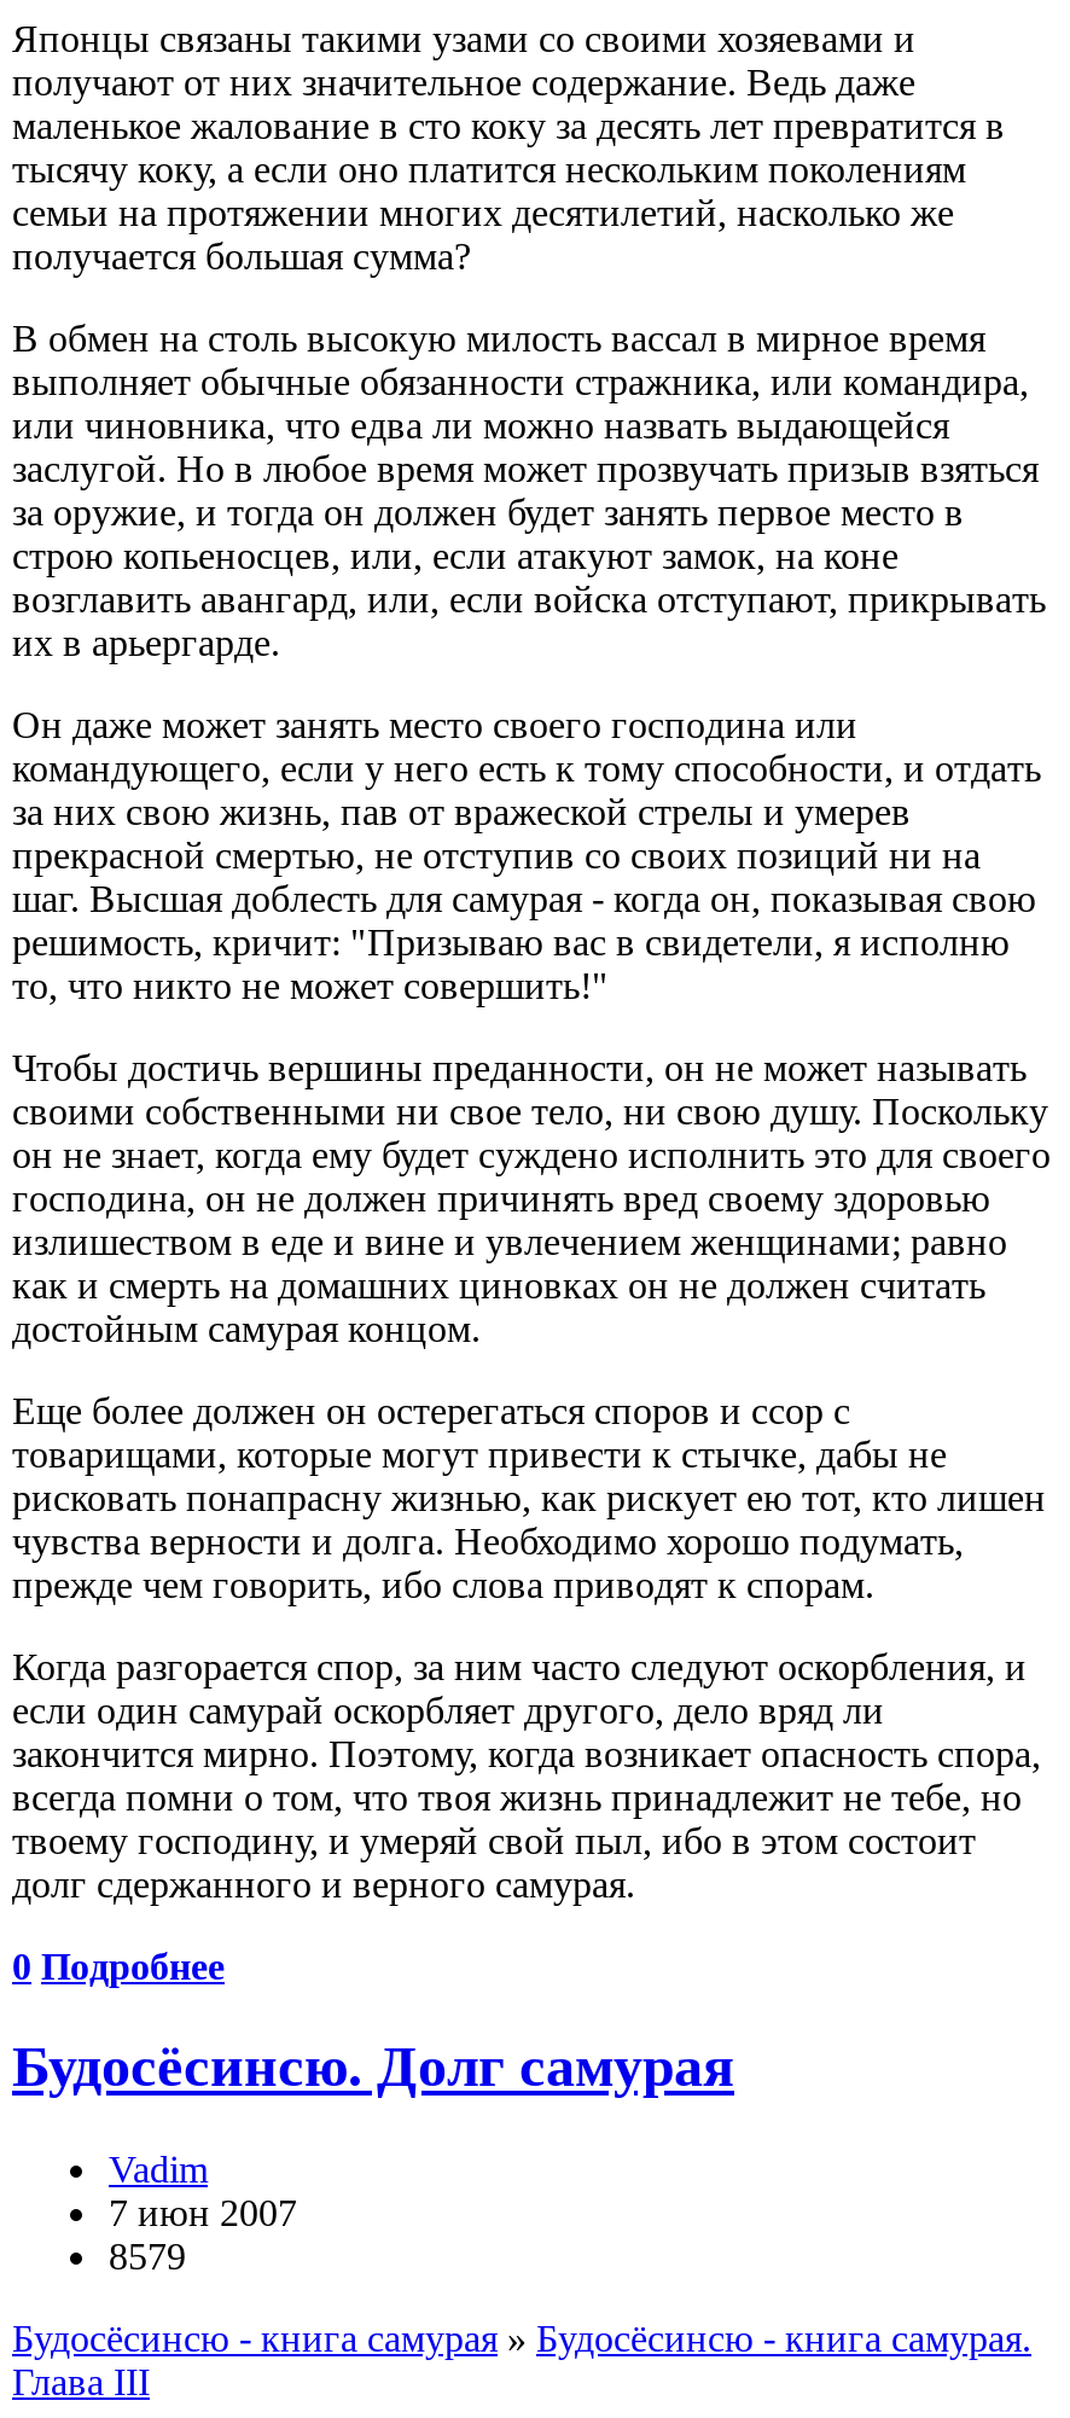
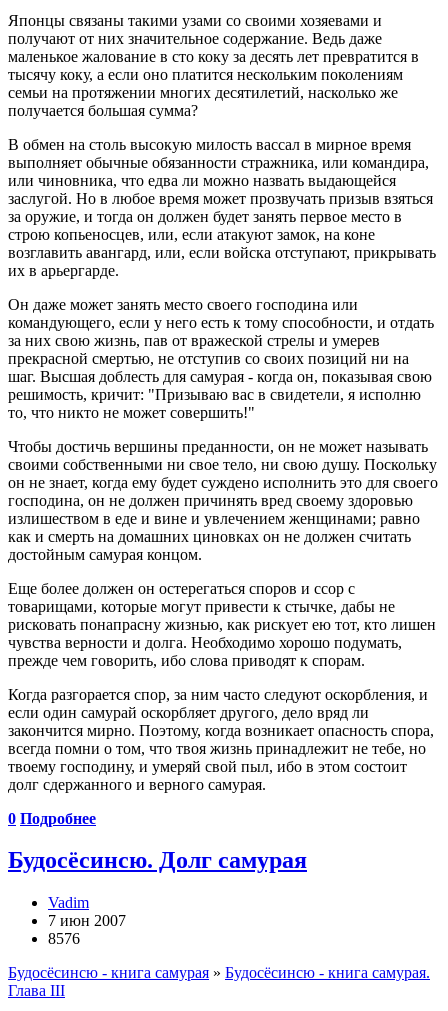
- 8579
+ 8576
